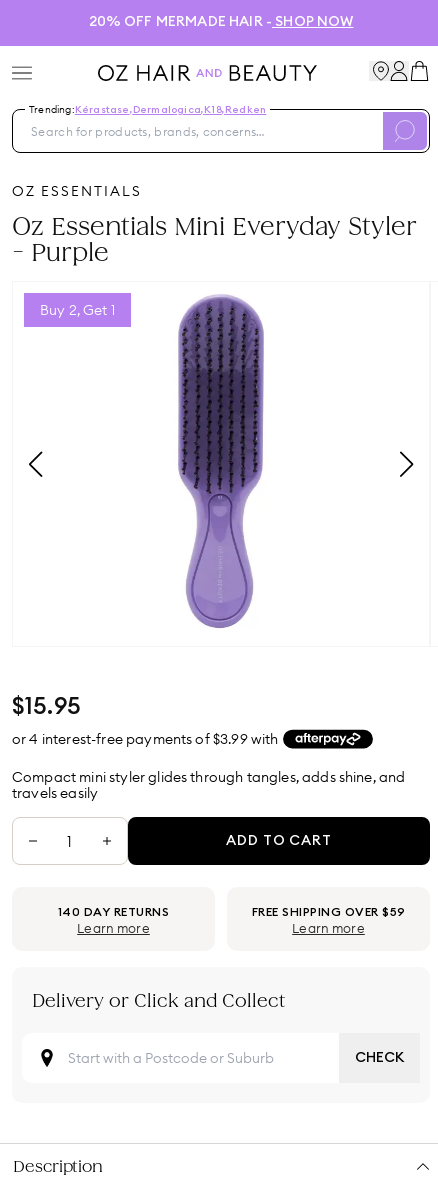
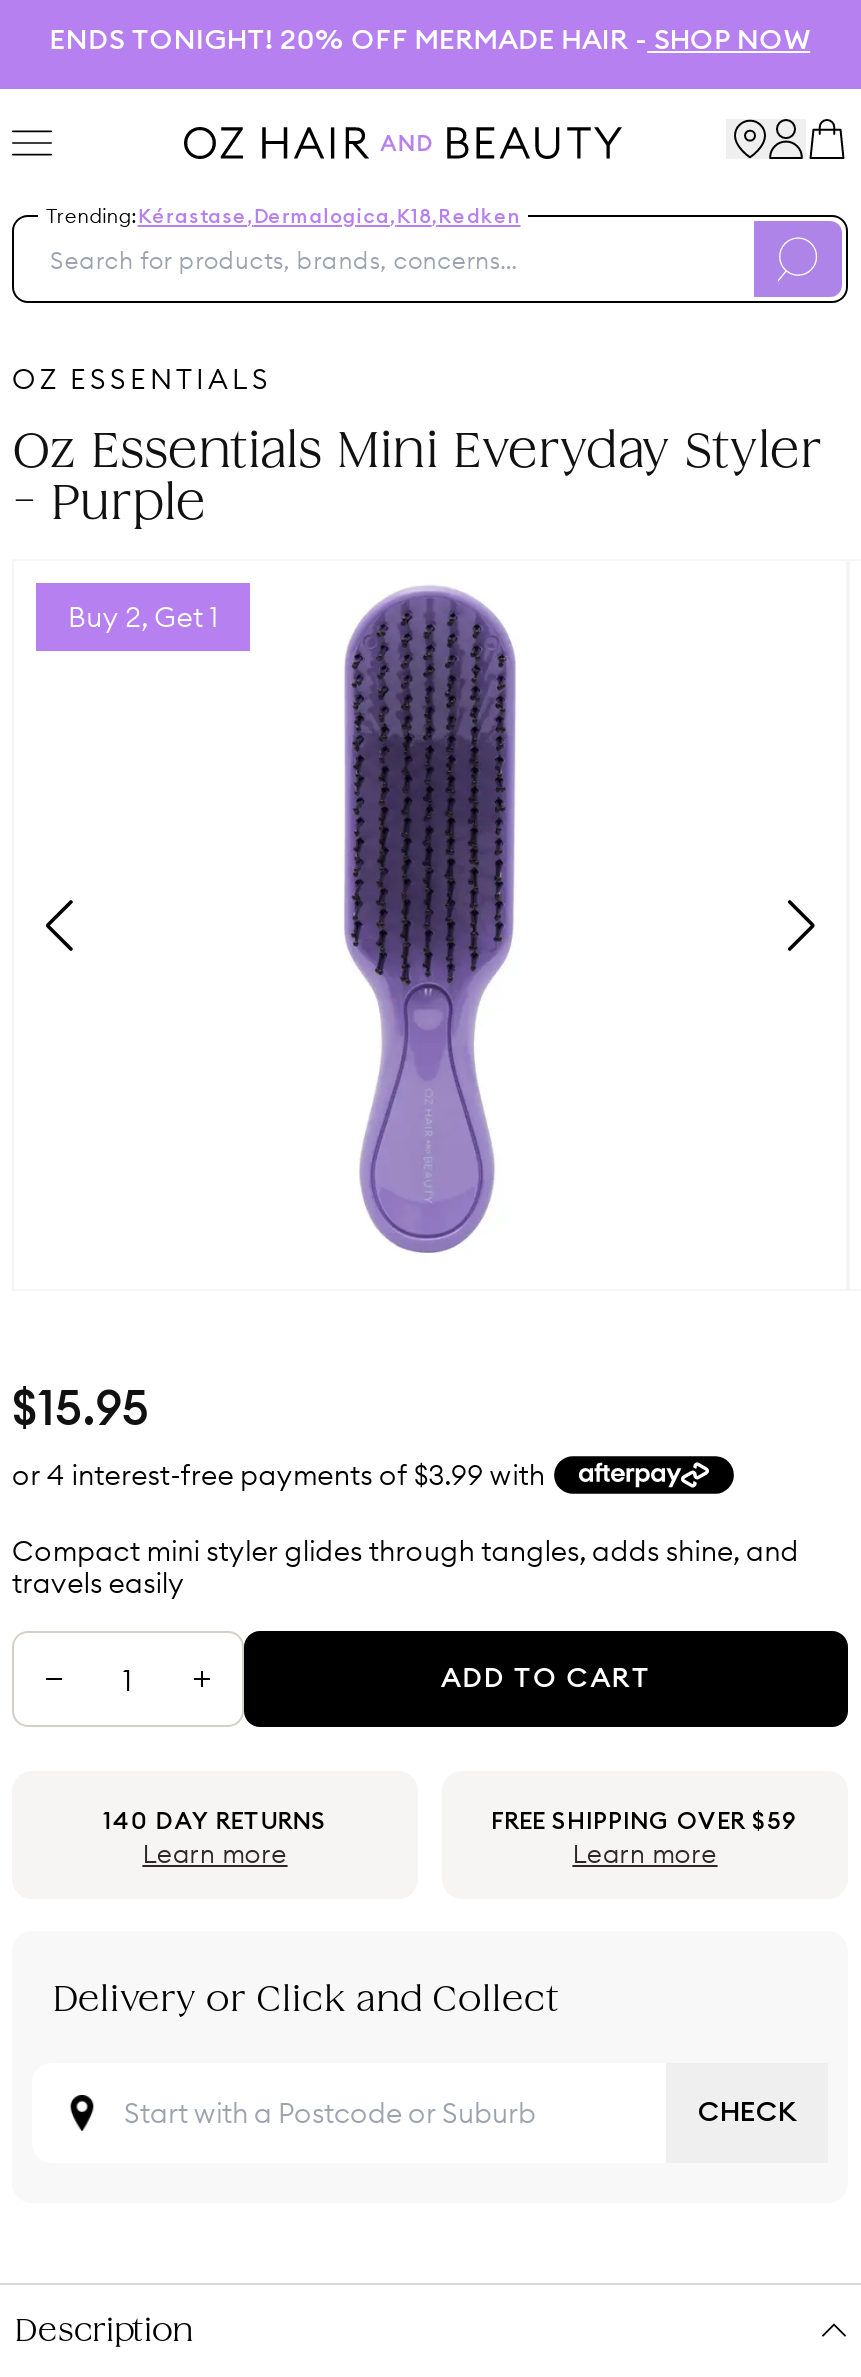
- 20% OFF MERMADE HAIR - SHOP NOW
+ ENDS TONIGHT! 20% OFF MERMADE HAIR - SHOP NOW
